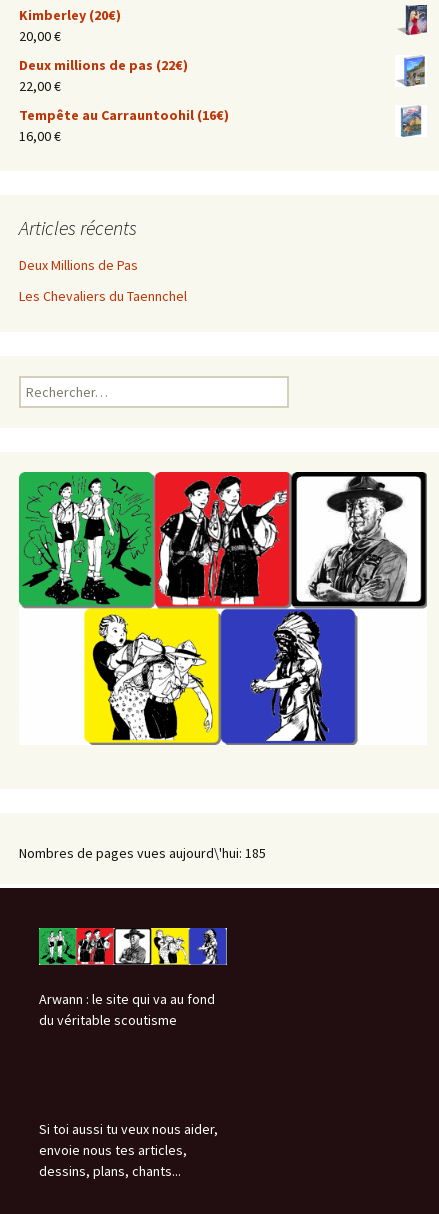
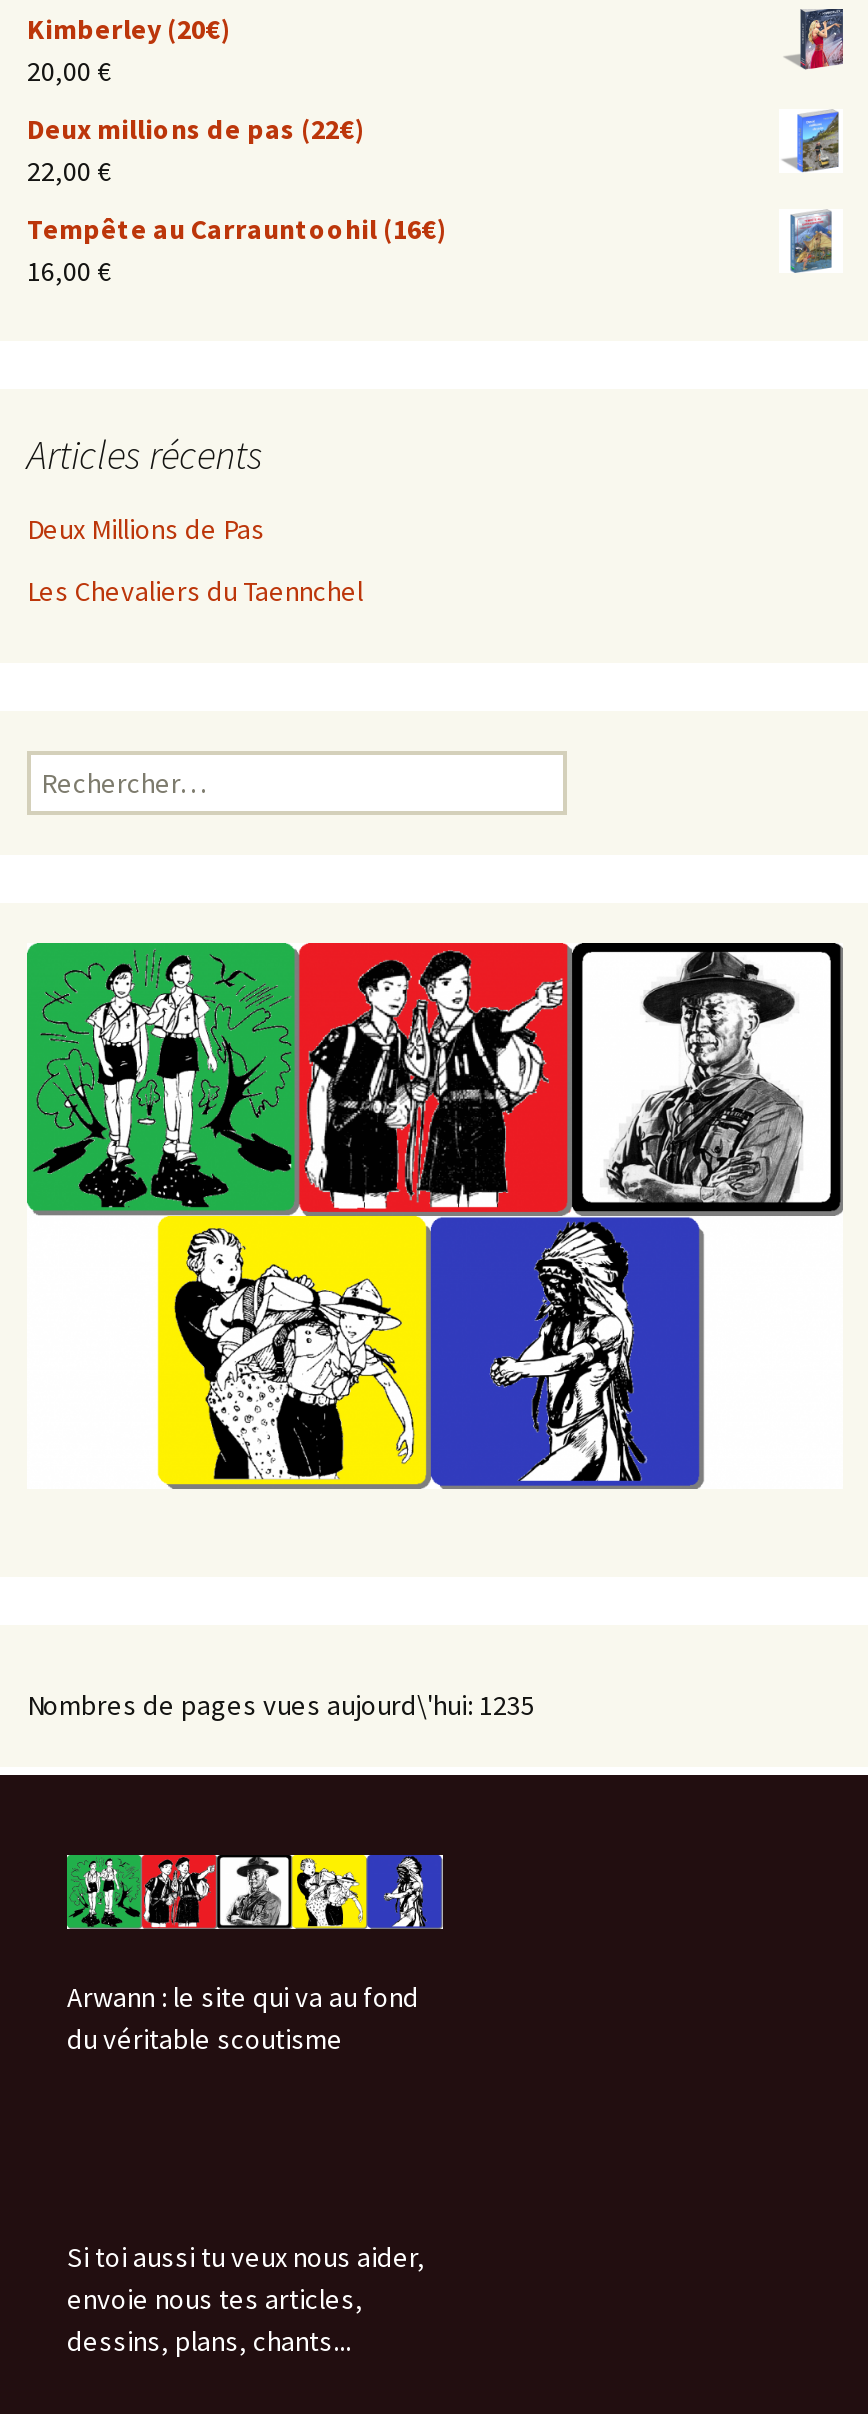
- Nombres de pages vues aujourd\'hui: 185
+ Nombres de pages vues aujourd\'hui: 1235
